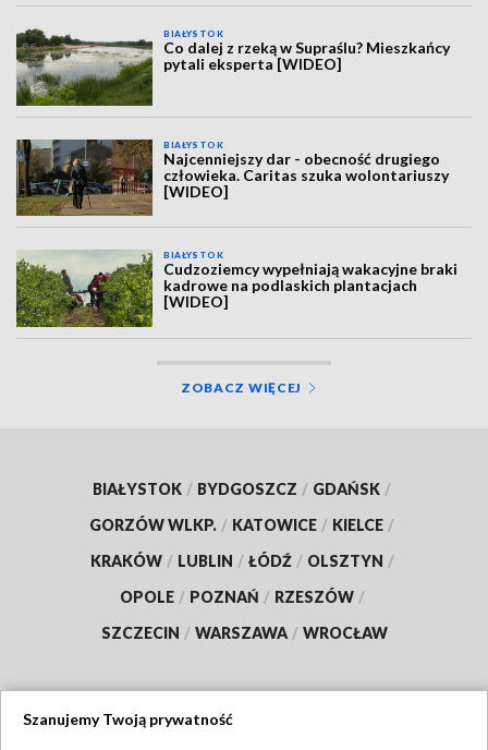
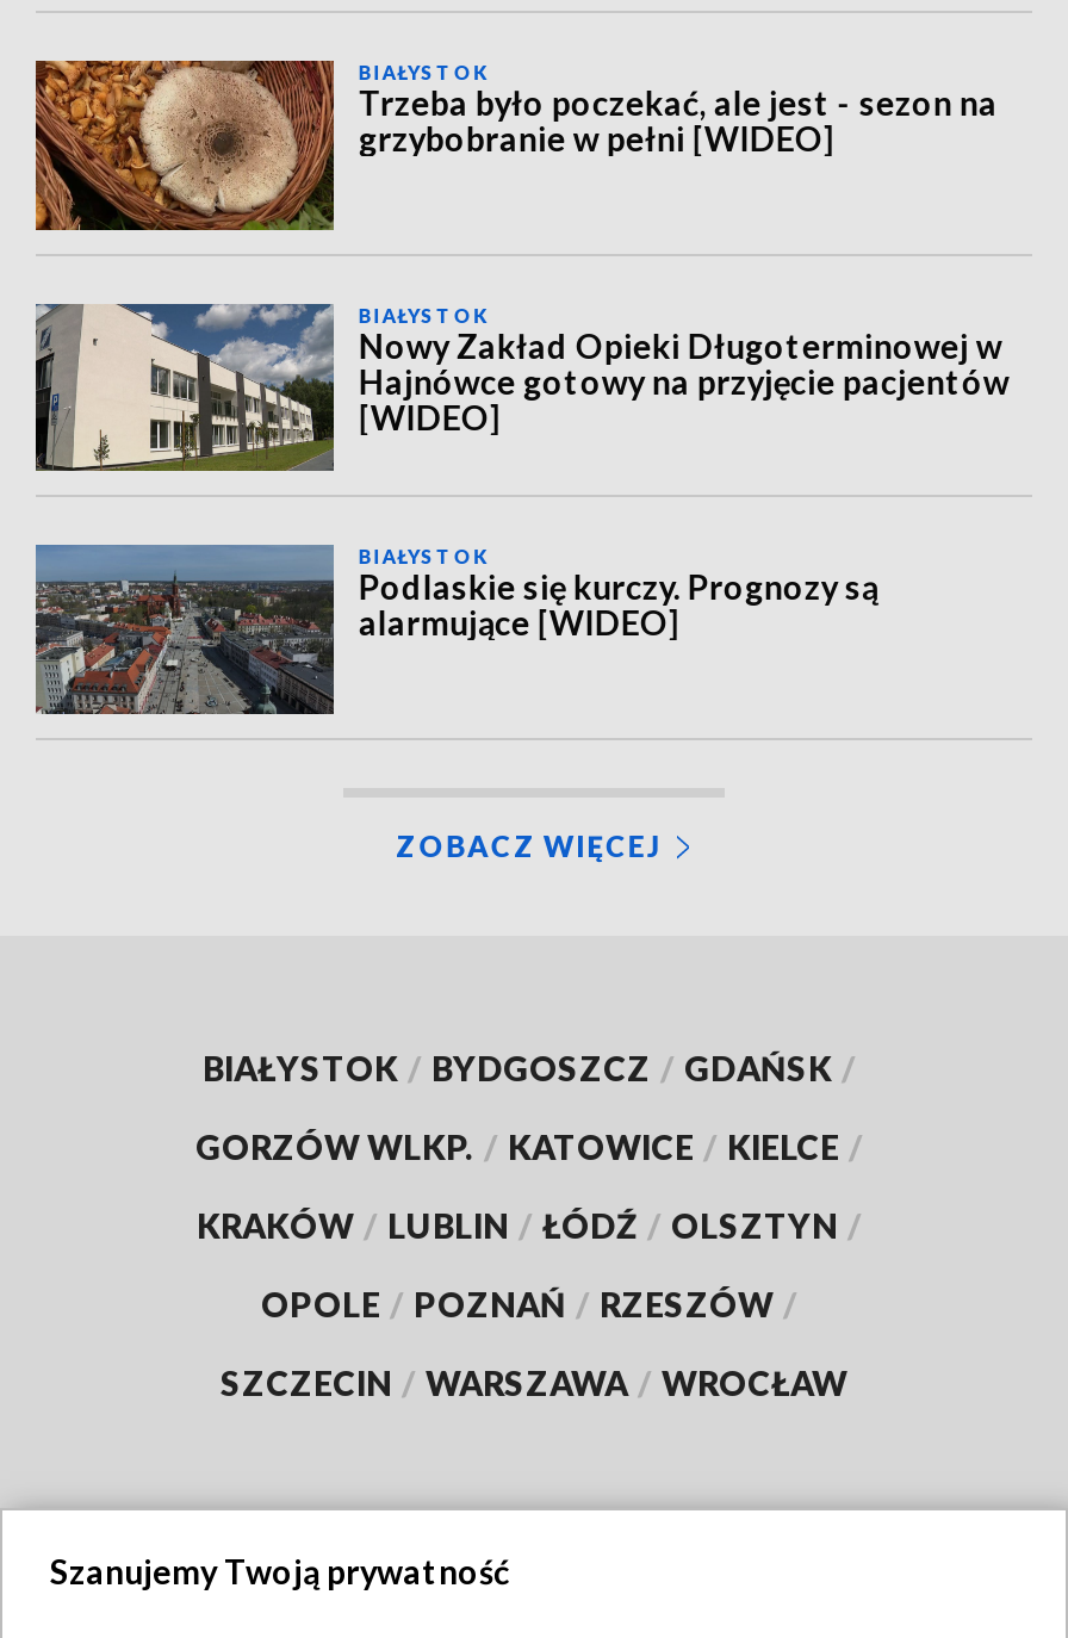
- [image]
- Co dalej z rzeką w Supraślu? Mieszkańcy
- pytali eksperta [WIDEO]
+ [image]
+ Trzeba było poczekać, ale jest - sezon na
+ grzybobranie w pełni [WIDEO]

- [image]
- Najcenniejszy dar - obecność drugiego
- człowieka. Caritas szuka wolontariuszy
+ [image]
+ Nowy Zakład Opieki Długoterminowej w
+ Hajnówce gotowy na przyjęcie pacjentów

- [image]
- Cudzoziemcy wypełniają wakacyjne braki
- kadrowe na podlaskich plantacjach
- [WIDEO]
+ [image]
+ Podlaskie się kurczy. Prognozy są
+ alarmujące [WIDEO]
